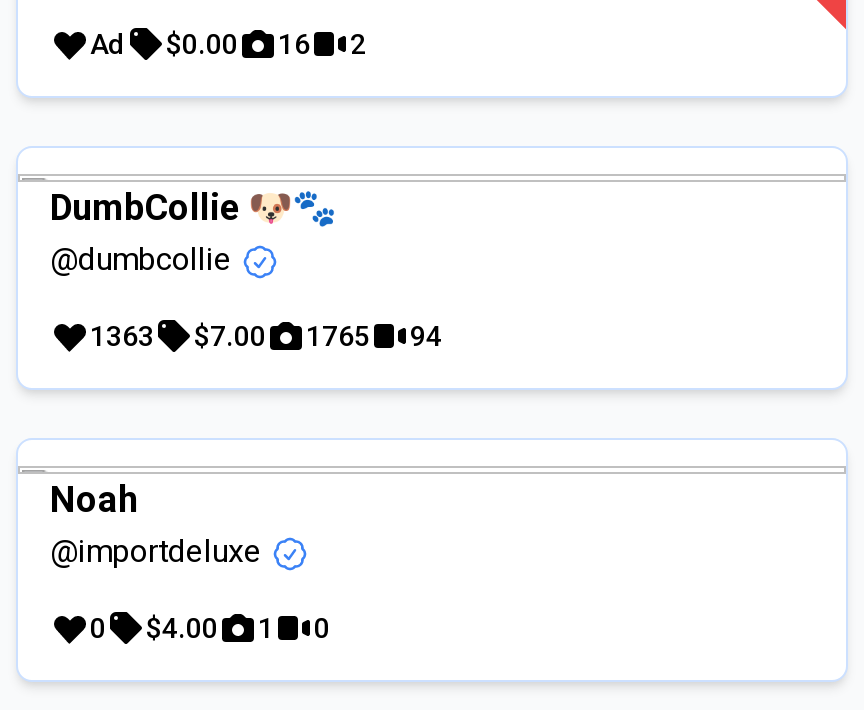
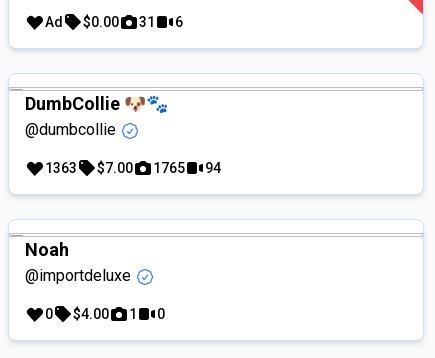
- 16
+ 31

- 2
+ 6
